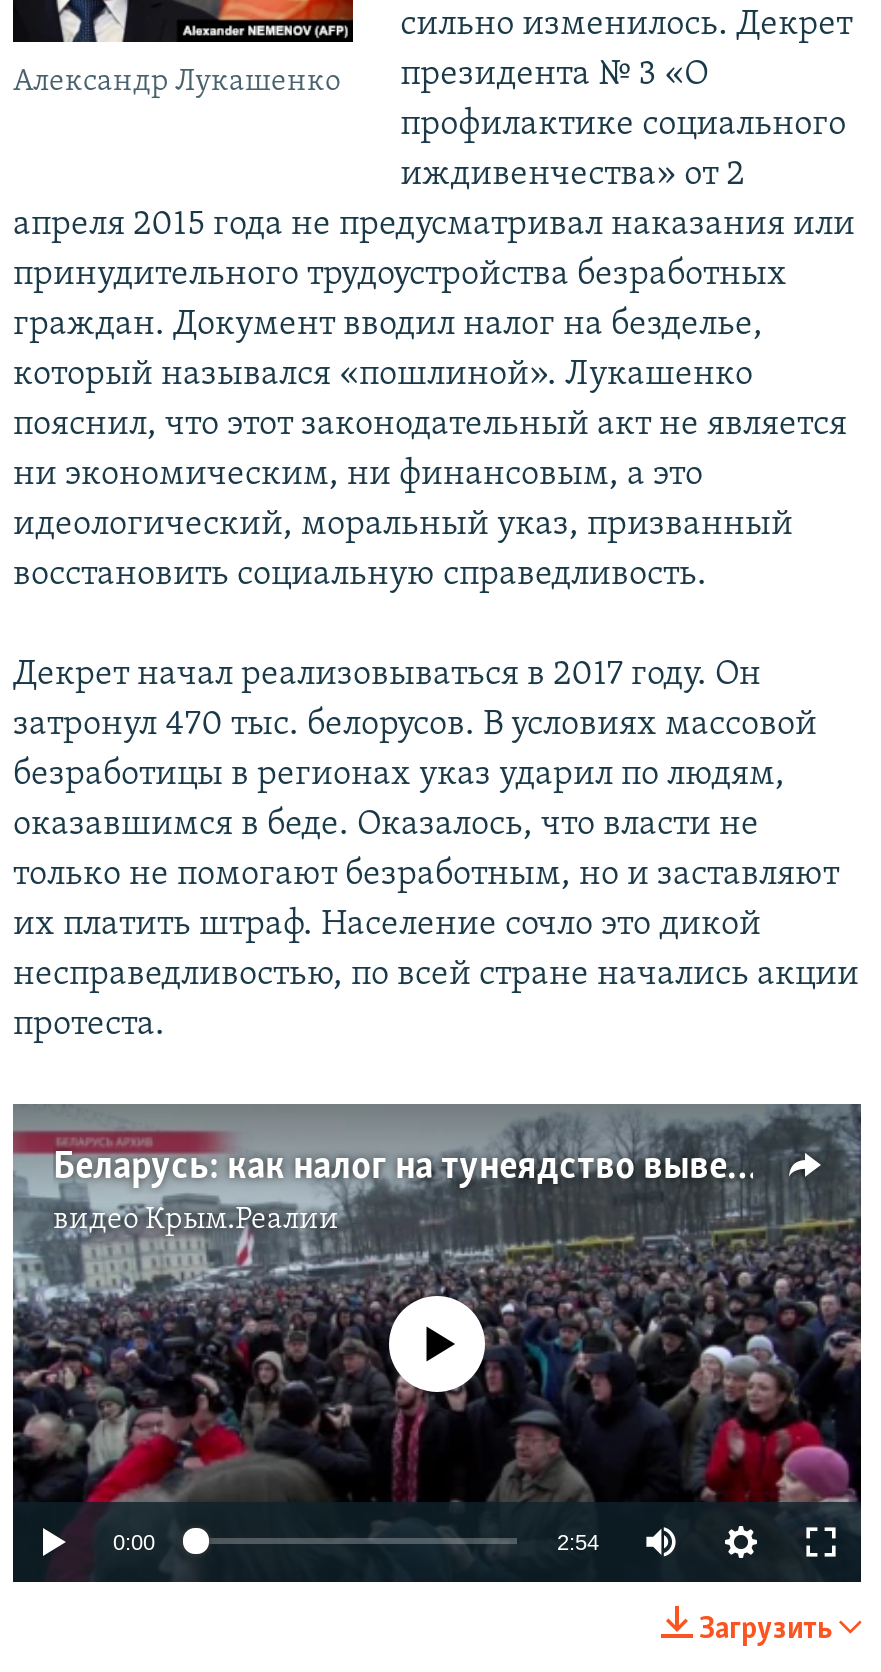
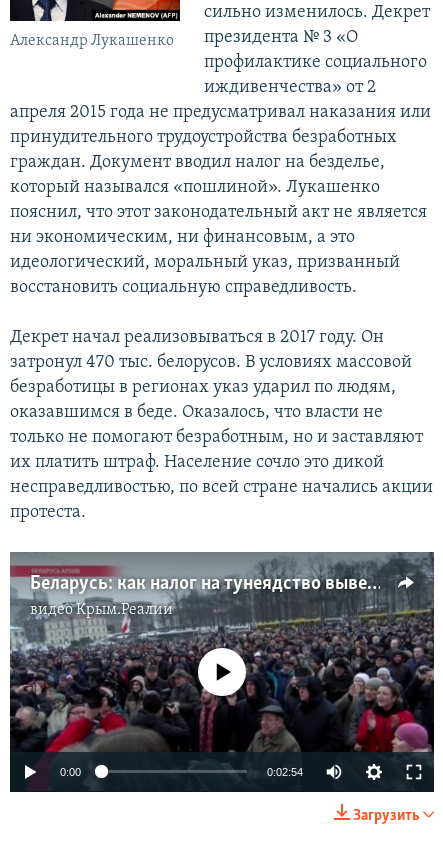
- 2:54
+ 0:02:54
